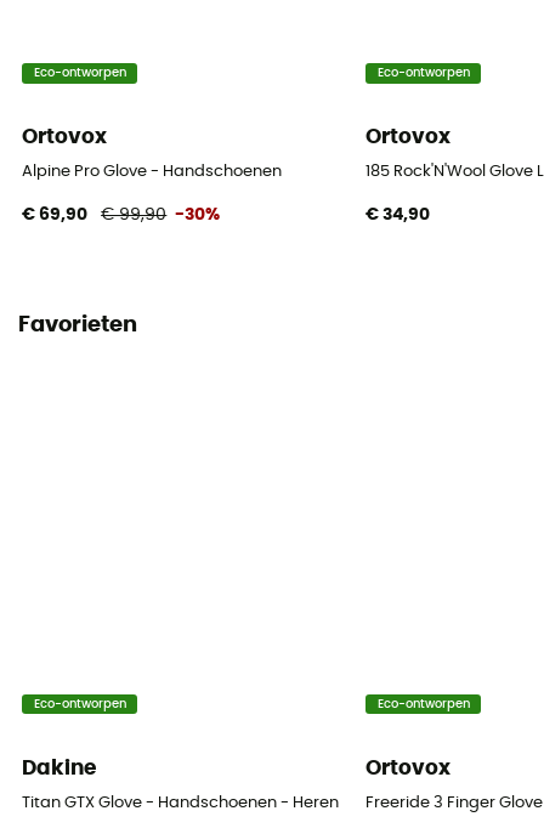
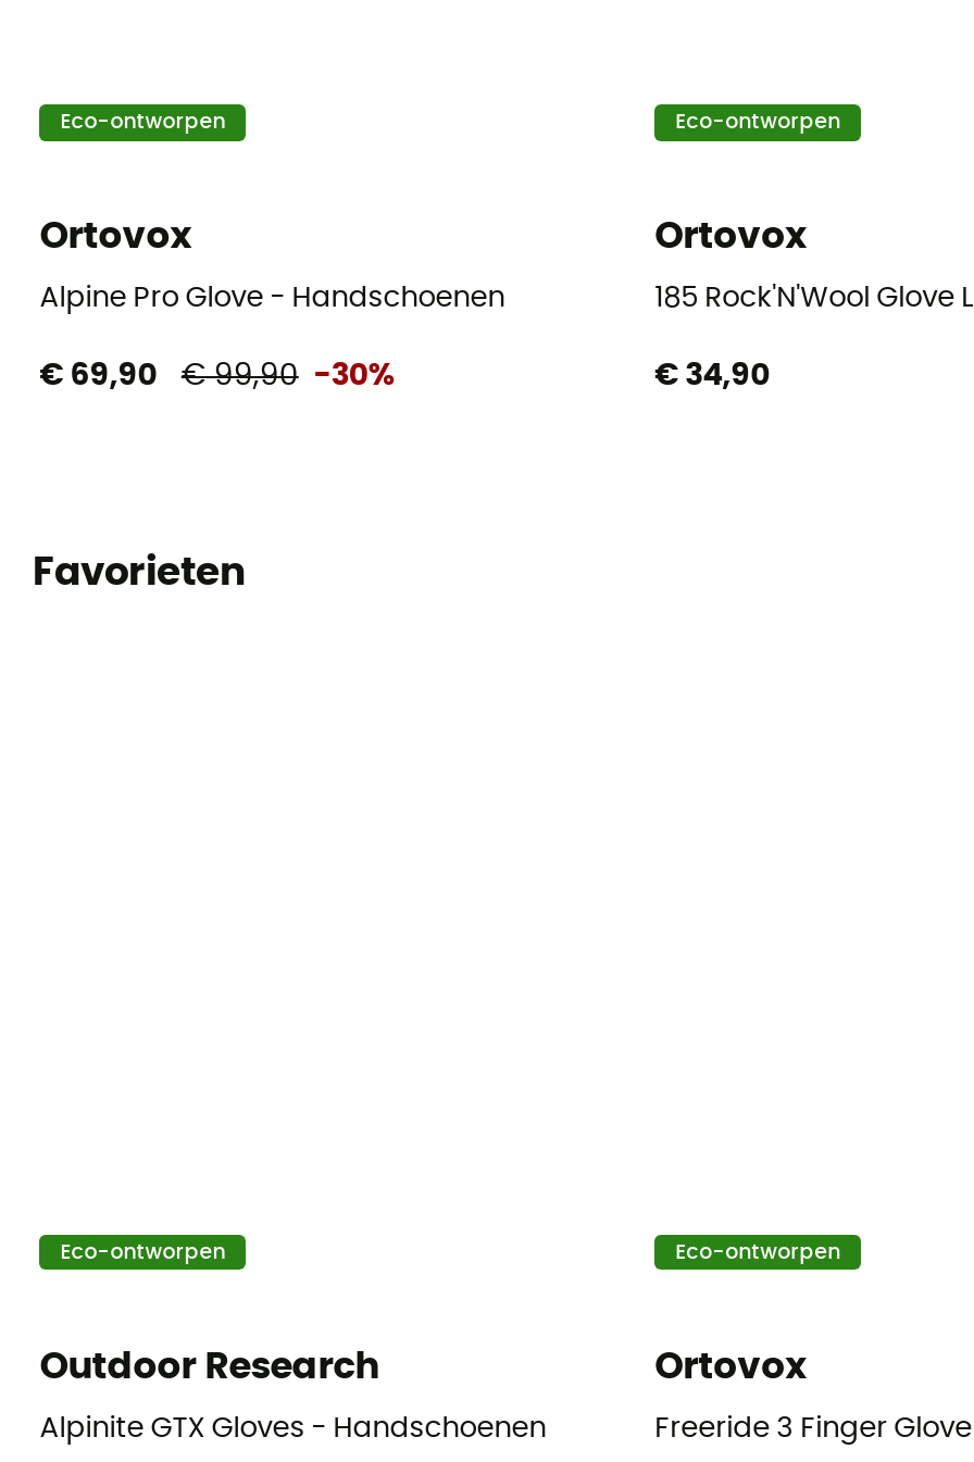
- Dakine
+ Outdoor Research

- Titan GTX Glove - Handschoenen - Heren
+ Alpinite GTX Gloves - Handschoenen
